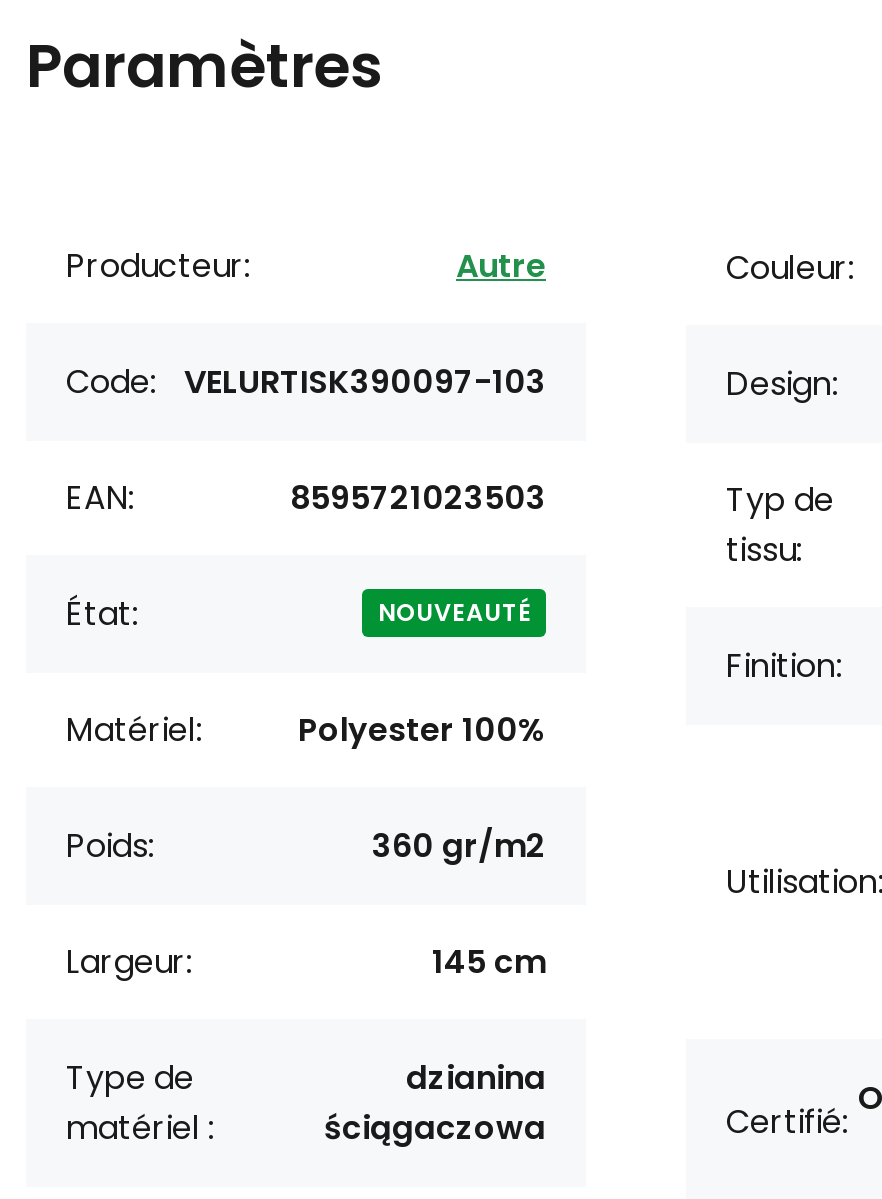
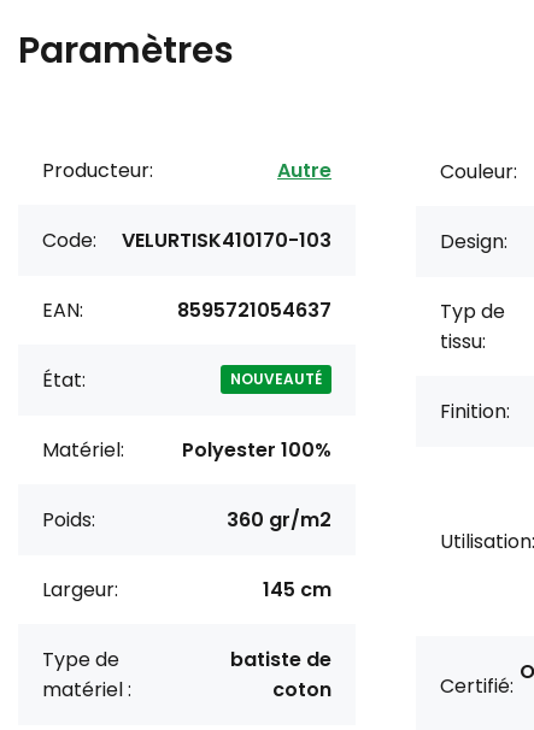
- Code: VELURTISK390097-103
+ Code: VELURTISK410170-103

- 8595721023503
+ 8595721054637

- dzianina
- ściągaczowa
+ batiste de
+ coton
